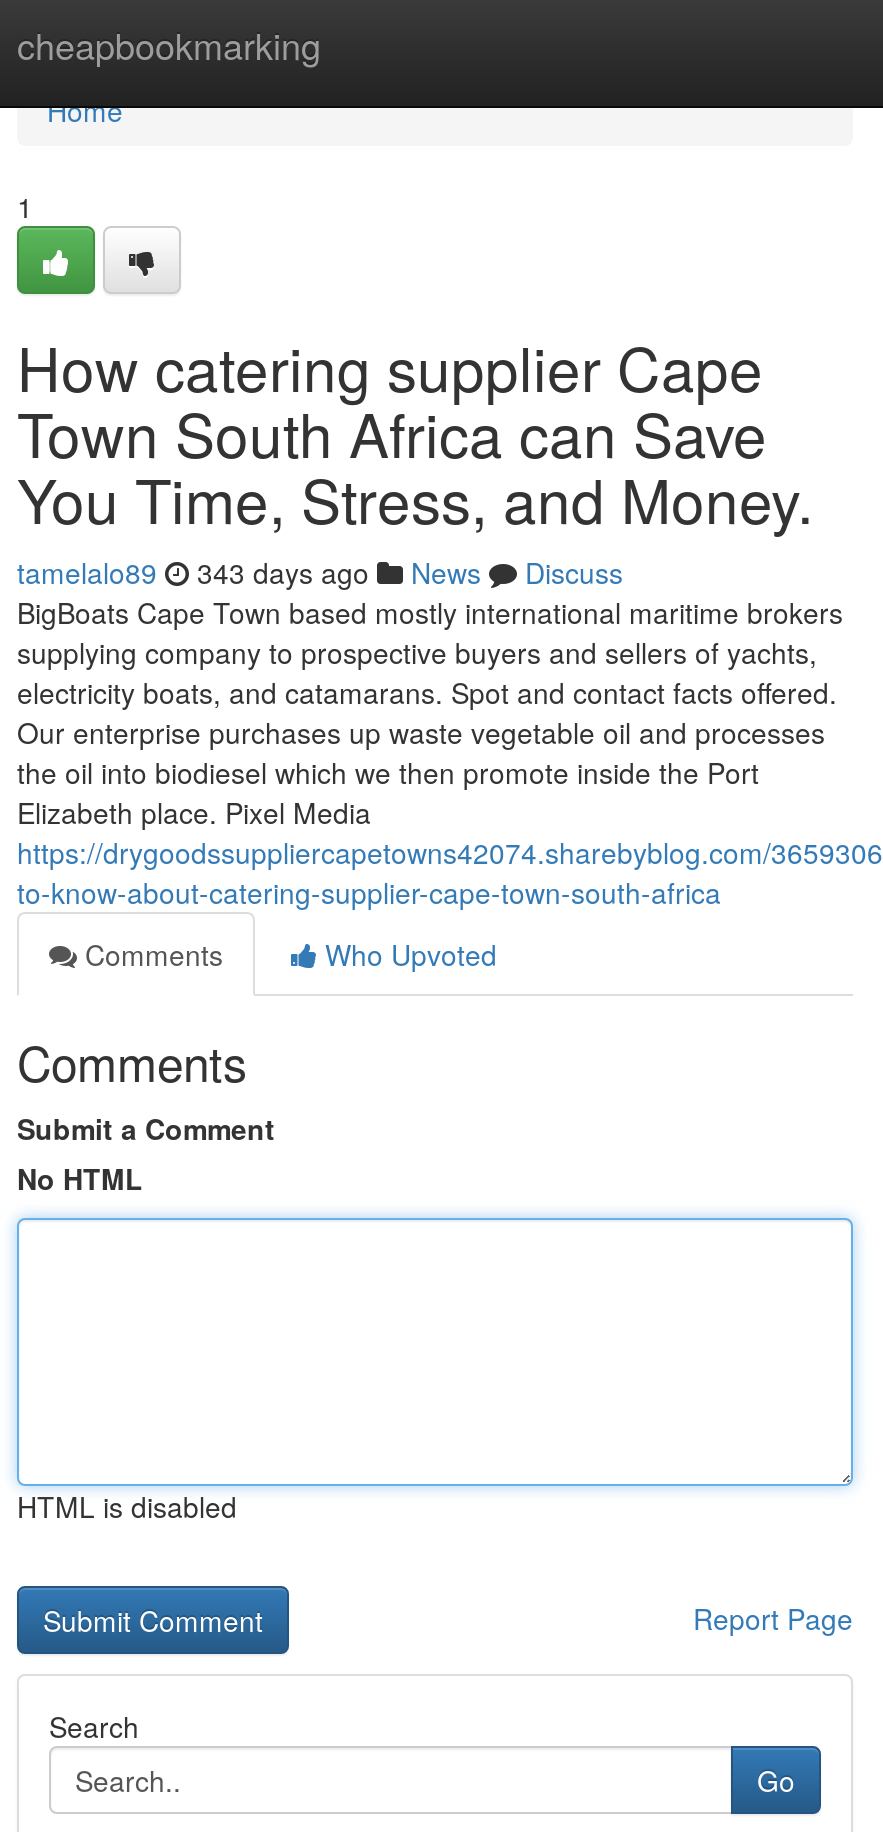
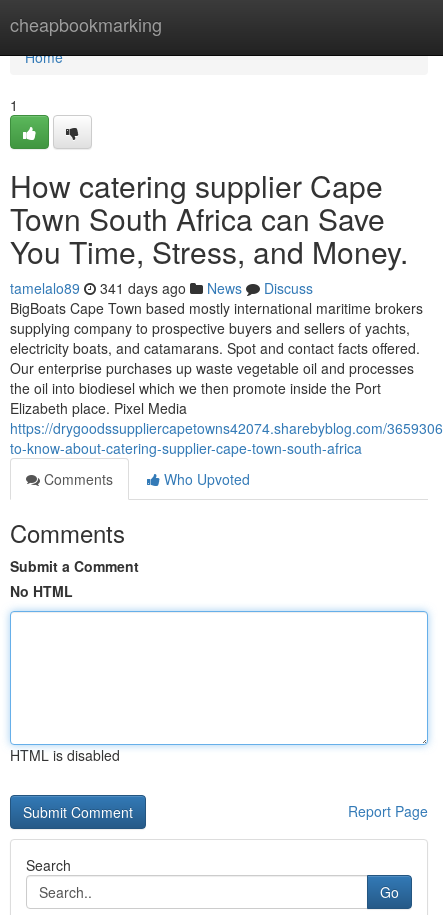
- tamelalo89 343 days ago News Discuss
+ tamelalo89 341 days ago News Discuss
